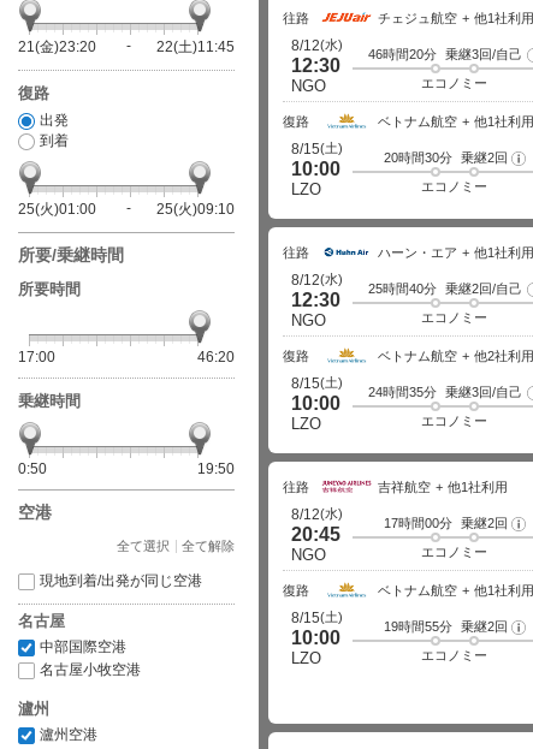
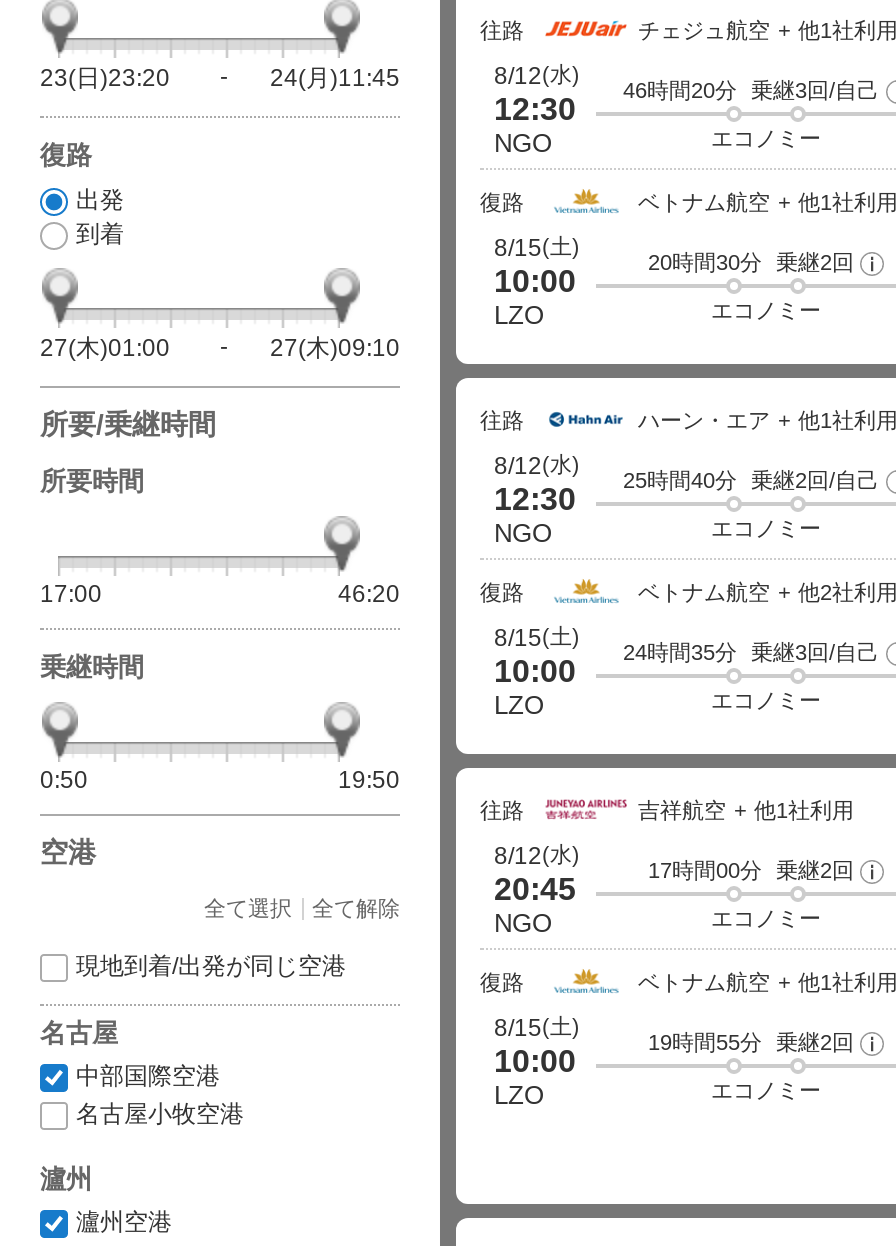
- 21(金)23:20
- 22(土)11:45
+ 23(日)23:20
+ 24(月)11:45

- 25(火)01:00
- 25(火)09:10
+ 27(木)01:00
+ 27(木)09:10
